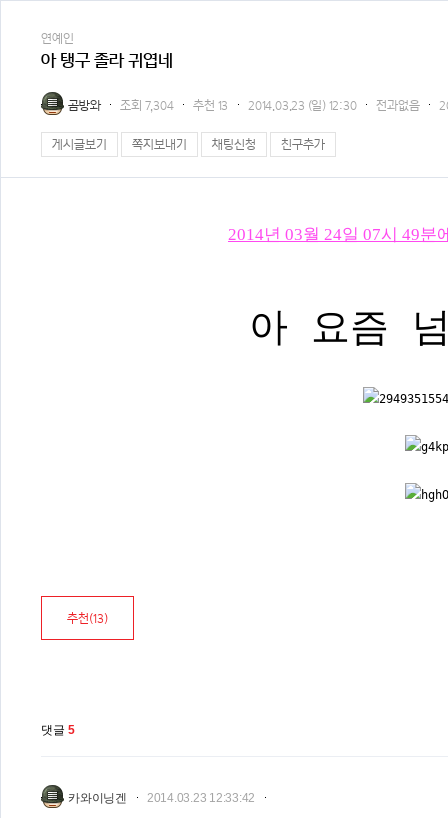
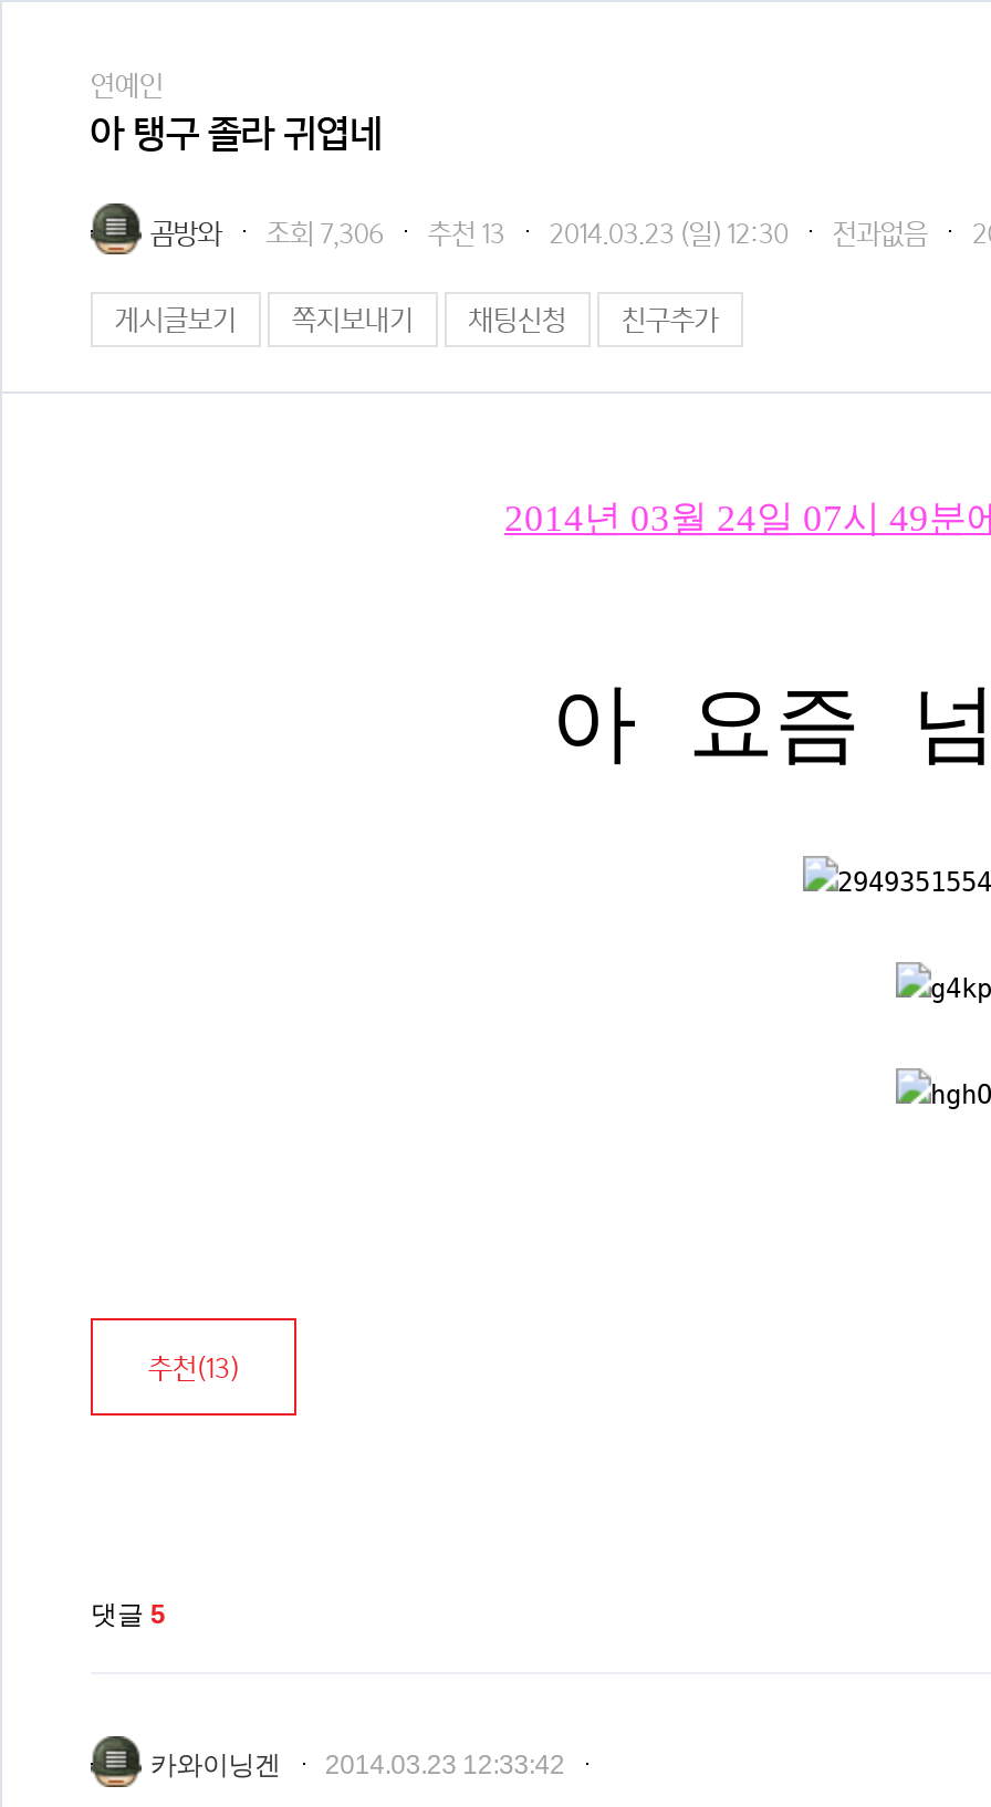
- 조회 7,304
+ 조회 7,306
